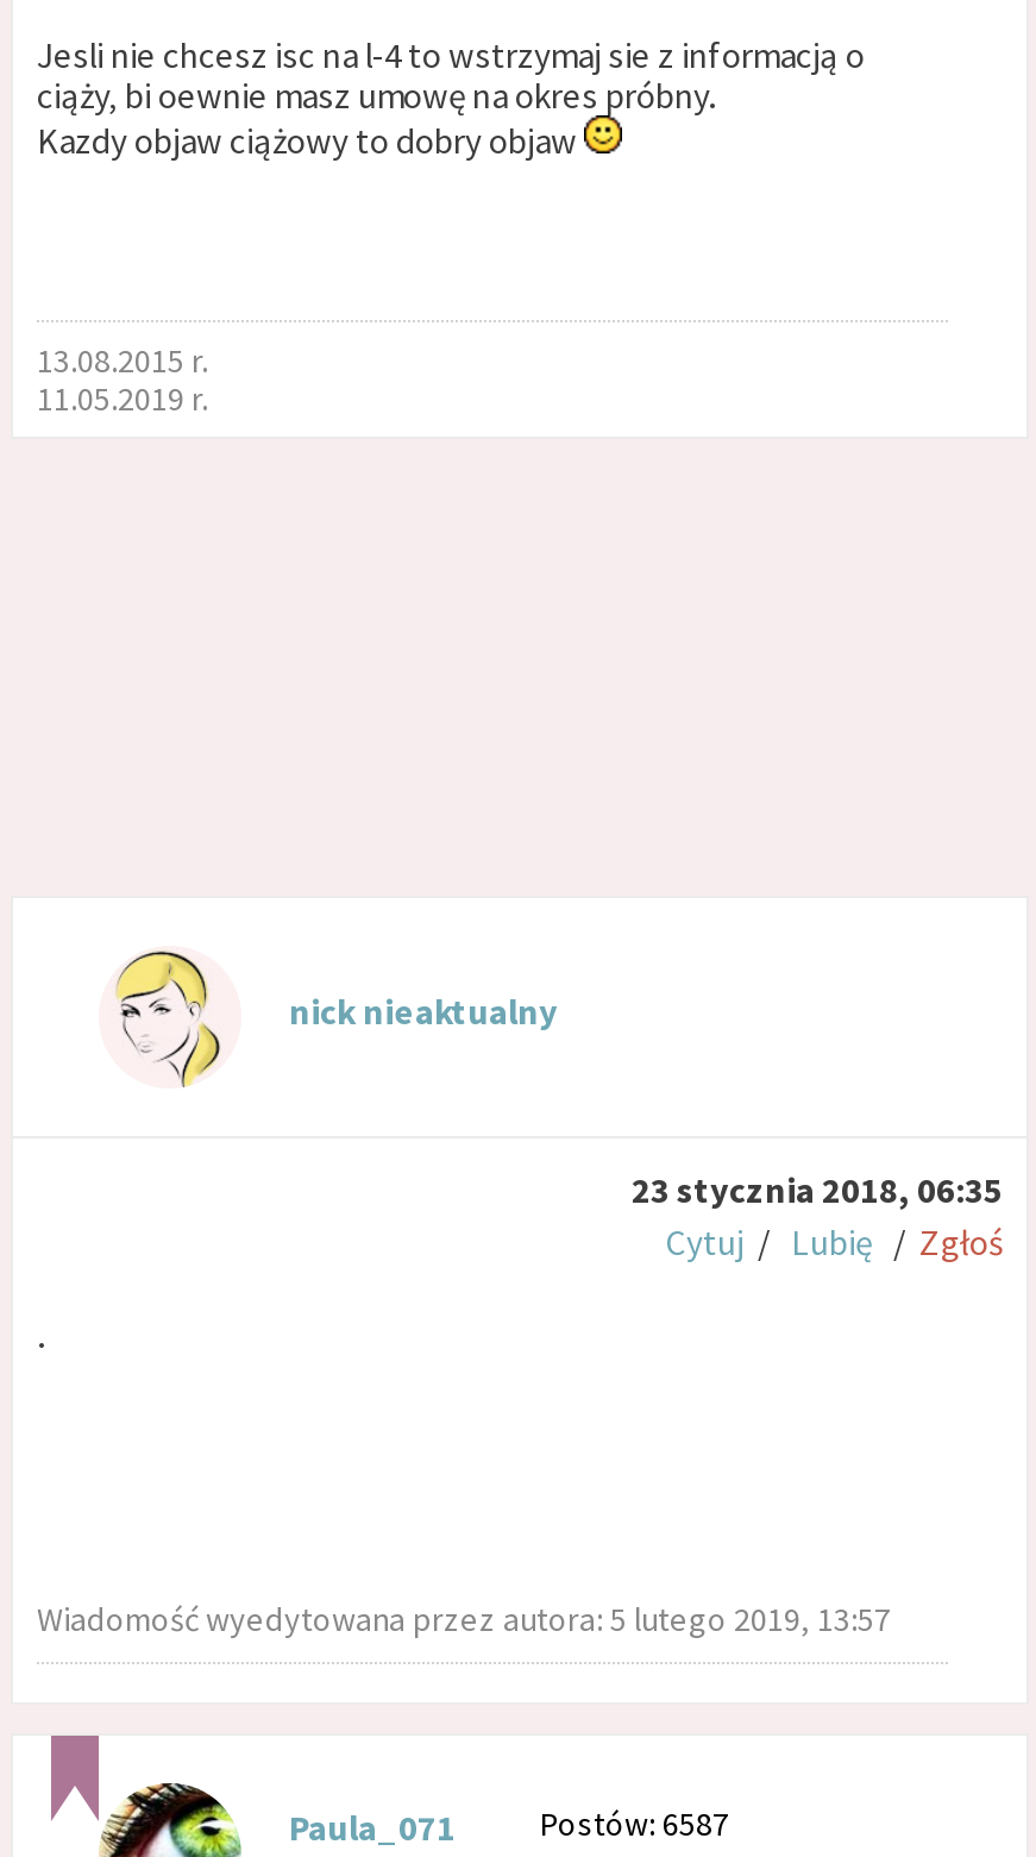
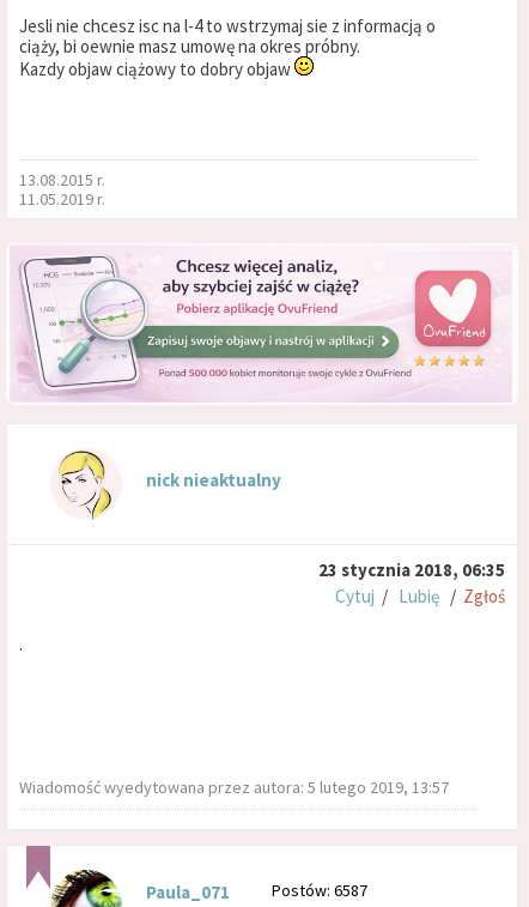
+ [image]
